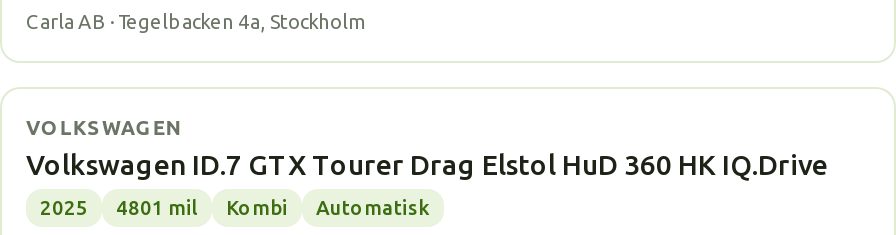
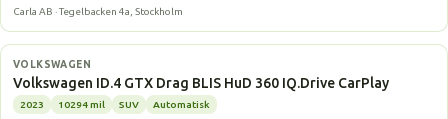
- Volkswagen ID.7 GTX Tourer Drag Elstol HuD 360 HK IQ.Drive
+ Volkswagen ID.4 GTX Drag BLIS HuD 360 IQ.Drive CarPlay

- 2025
- 4801 mil
- Kombi
+ 2023
+ 10294 mil
+ SUV
